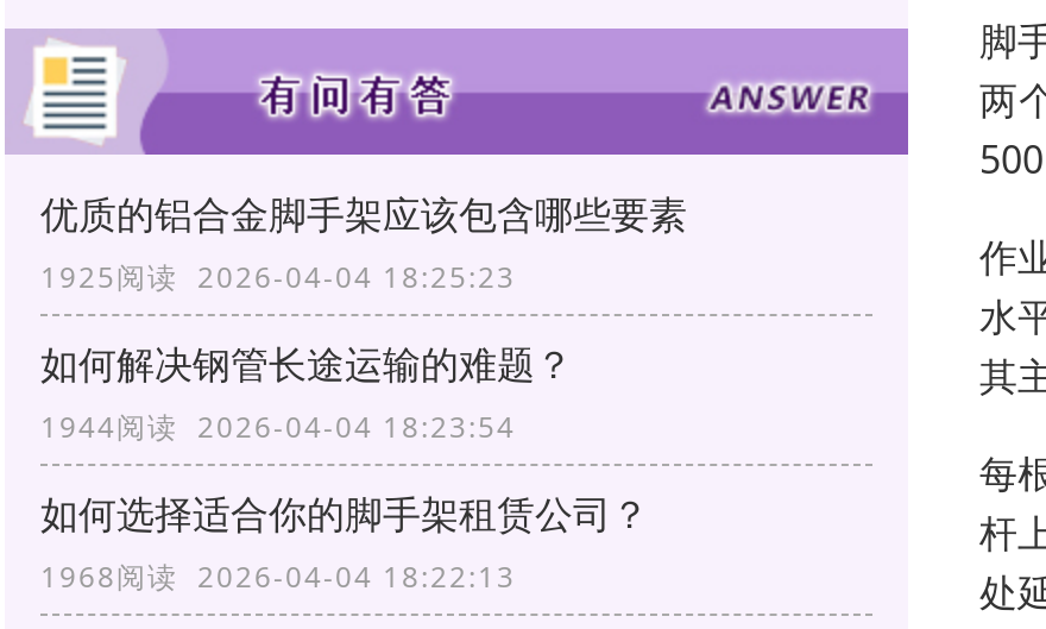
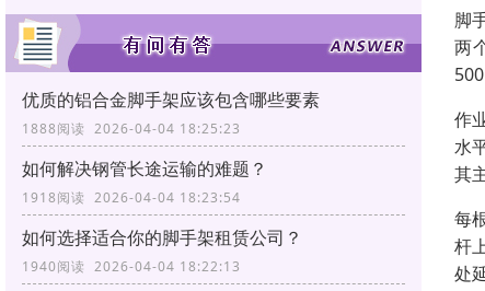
- 1925阅读 2026-04-04 18:25:23
+ 1888阅读 2026-04-04 18:25:23

- 1944阅读 2026-04-04 18:23:54
+ 1918阅读 2026-04-04 18:23:54

- 1968阅读 2026-04-04 18:22:13
+ 1940阅读 2026-04-04 18:22:13
